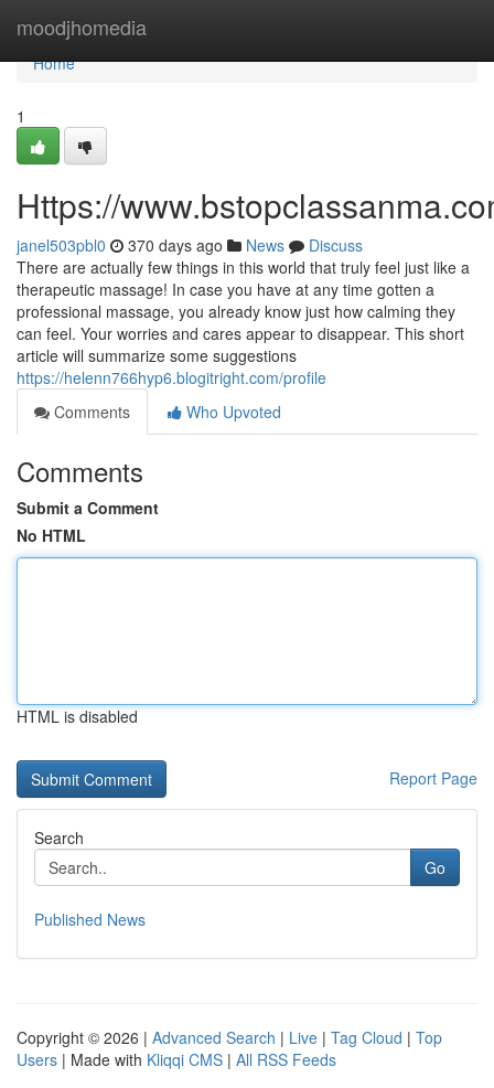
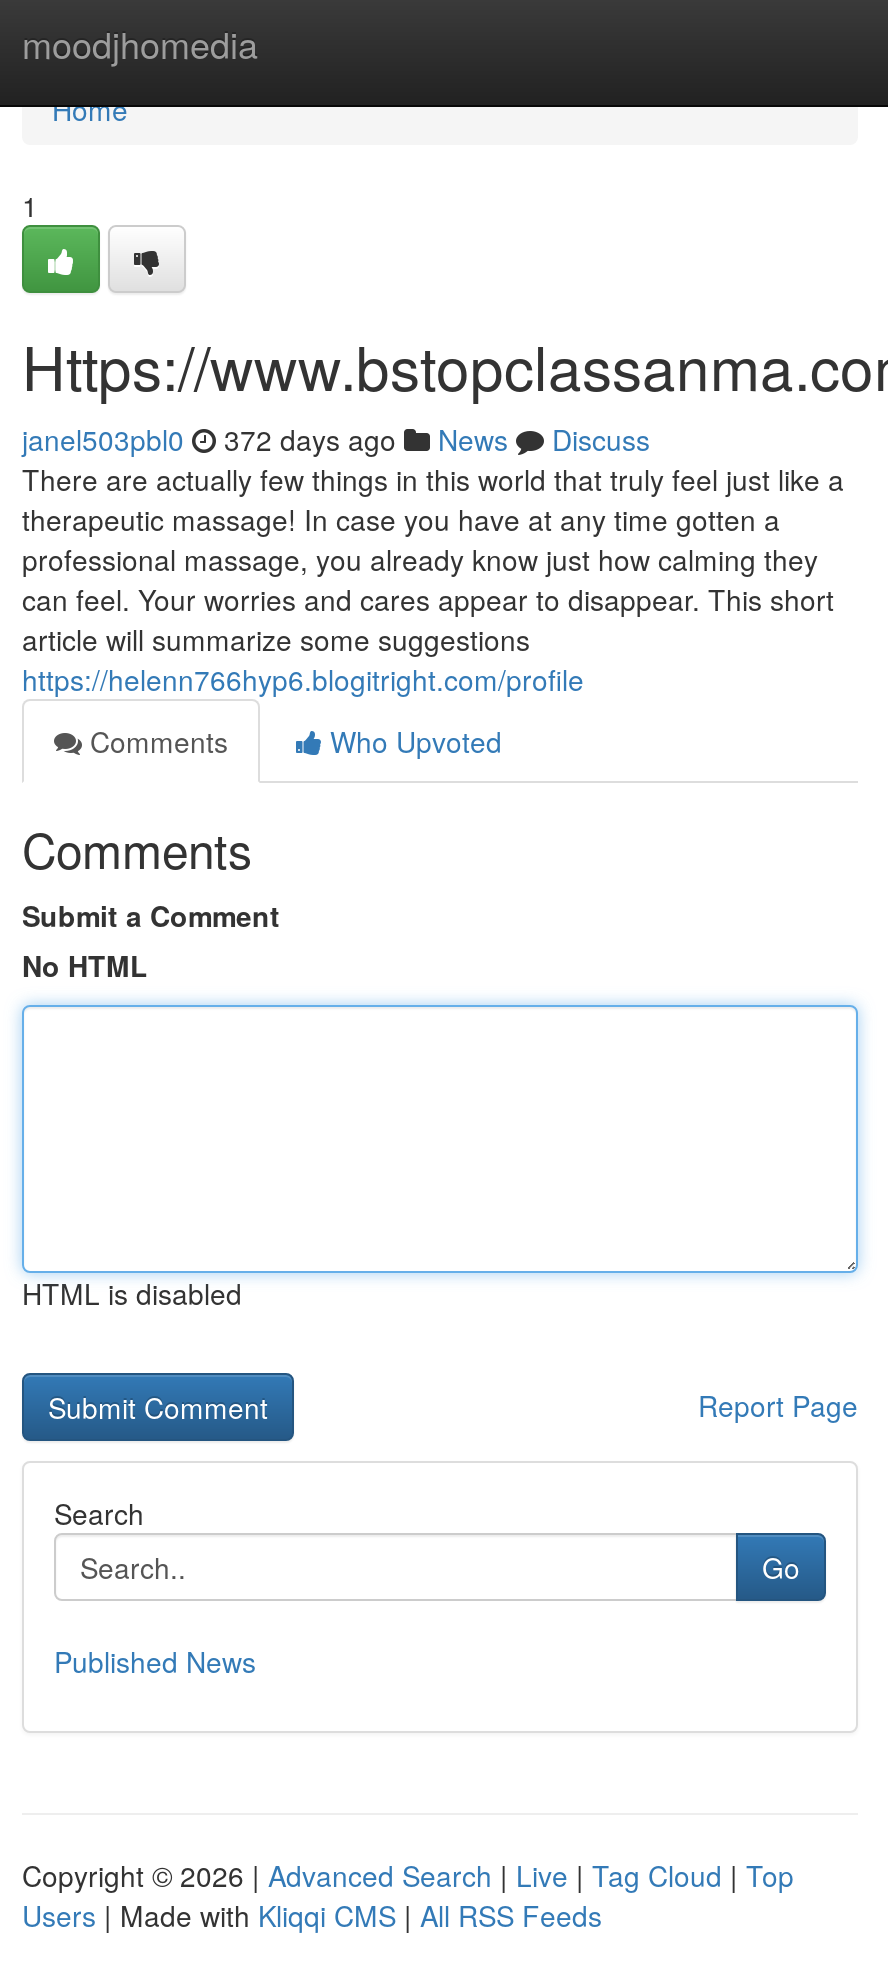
- janel503pbl0 370 days ago News Discuss
+ janel503pbl0 372 days ago News Discuss
